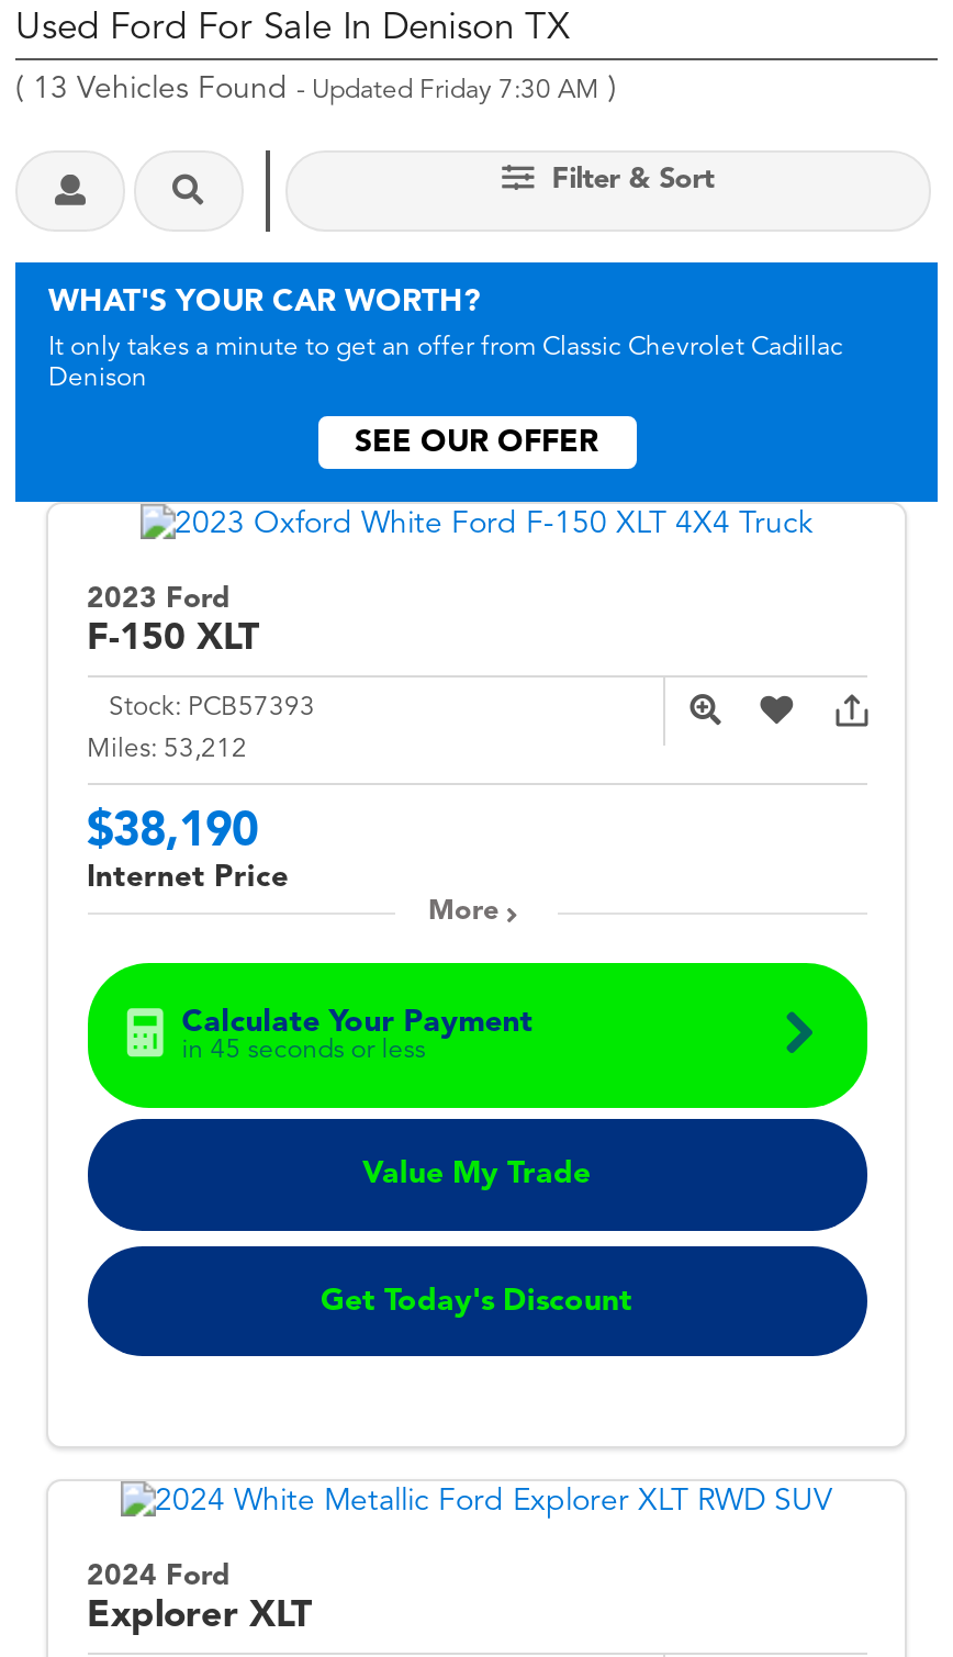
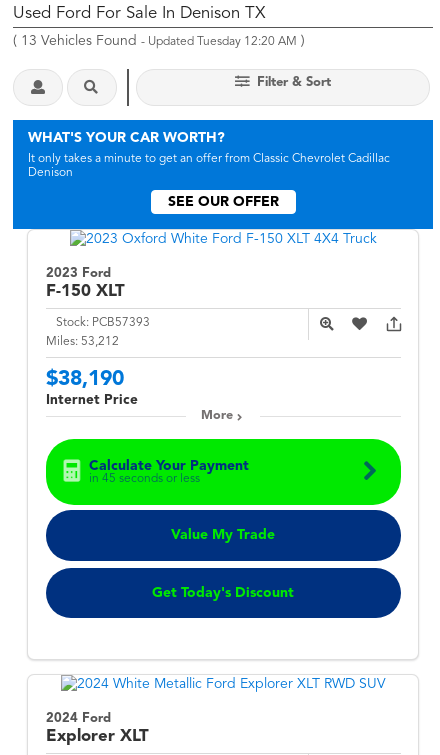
- (13 Vehicles Found - Updated Friday 7:30 AM)
+ (13 Vehicles Found - Updated Tuesday 12:20 AM)
